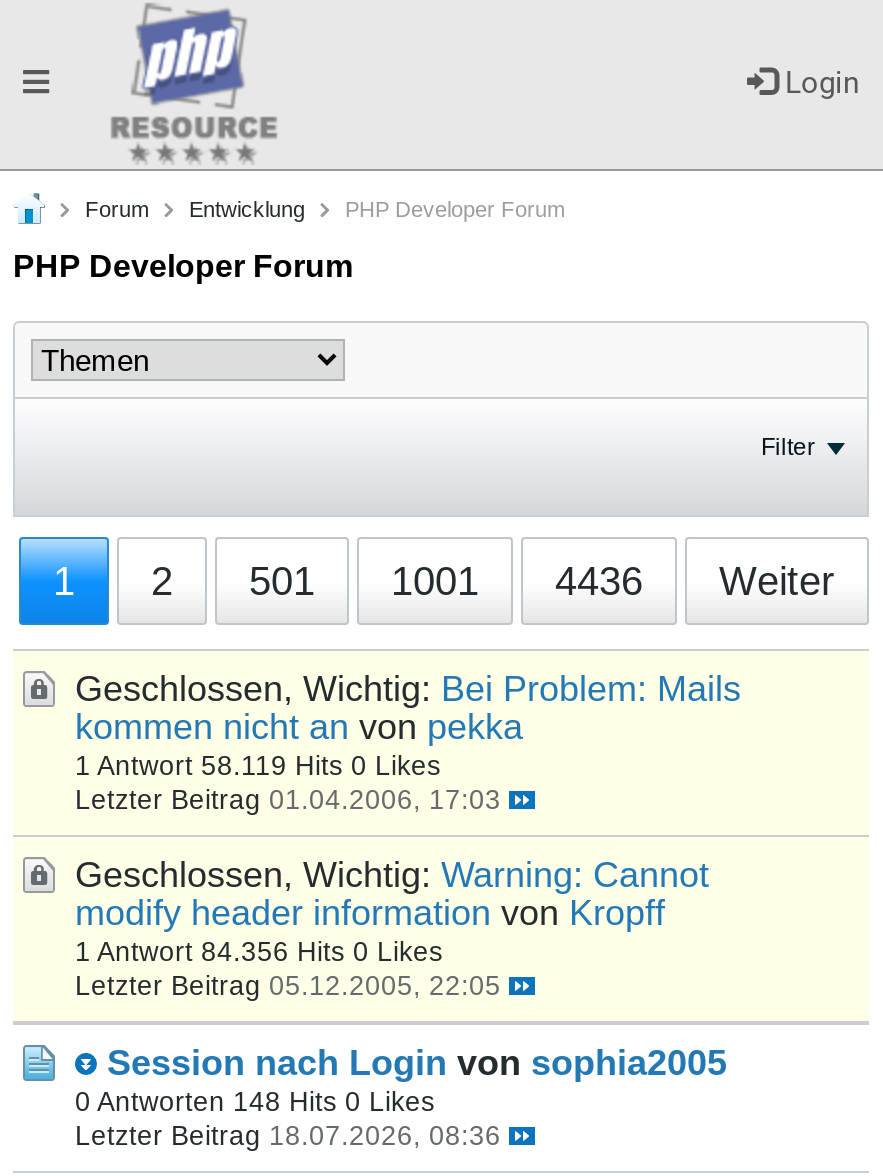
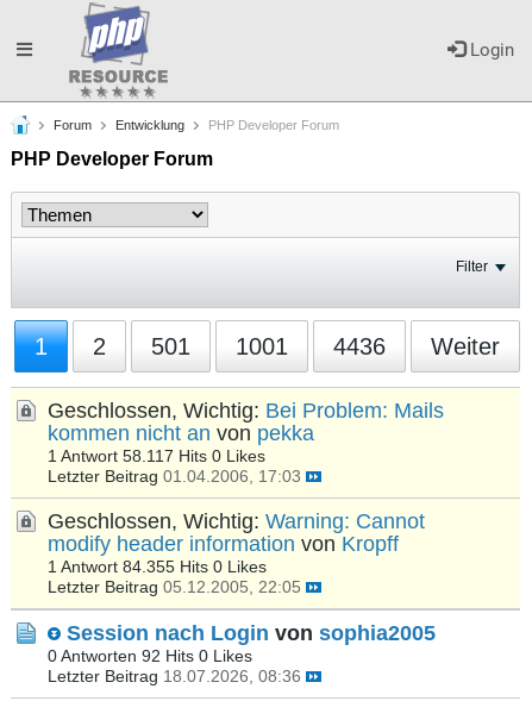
- 1 Antwort 58.119 Hits 0 Likes
+ 1 Antwort 58.117 Hits 0 Likes

- 1 Antwort 84.356 Hits 0 Likes
+ 1 Antwort 84.355 Hits 0 Likes

- 0 Antworten 148 Hits 0 Likes
+ 0 Antworten 92 Hits 0 Likes
